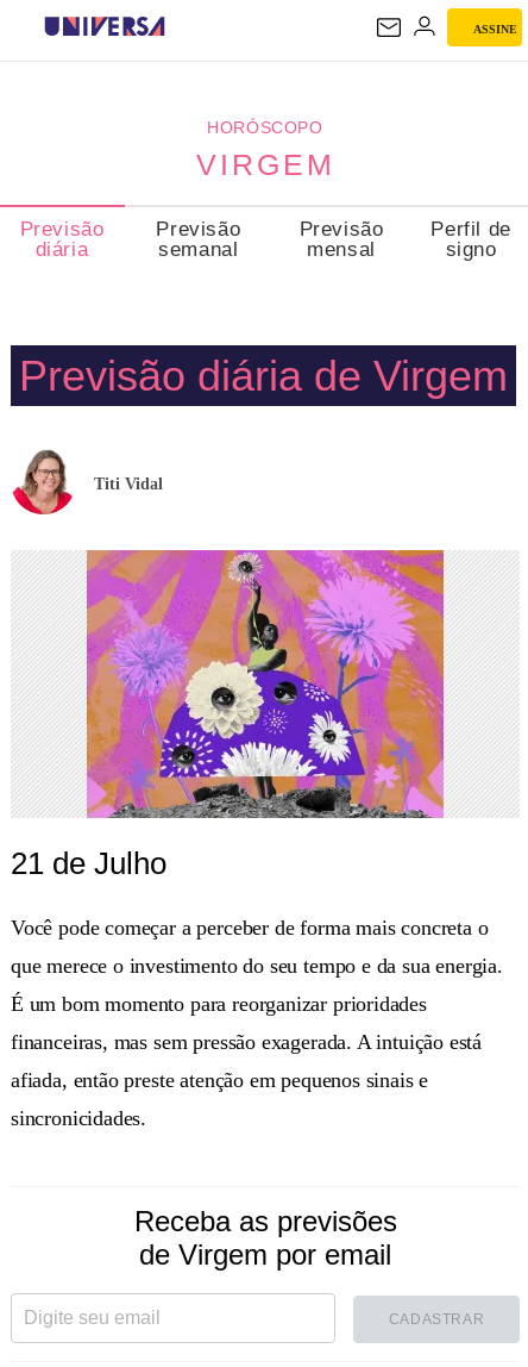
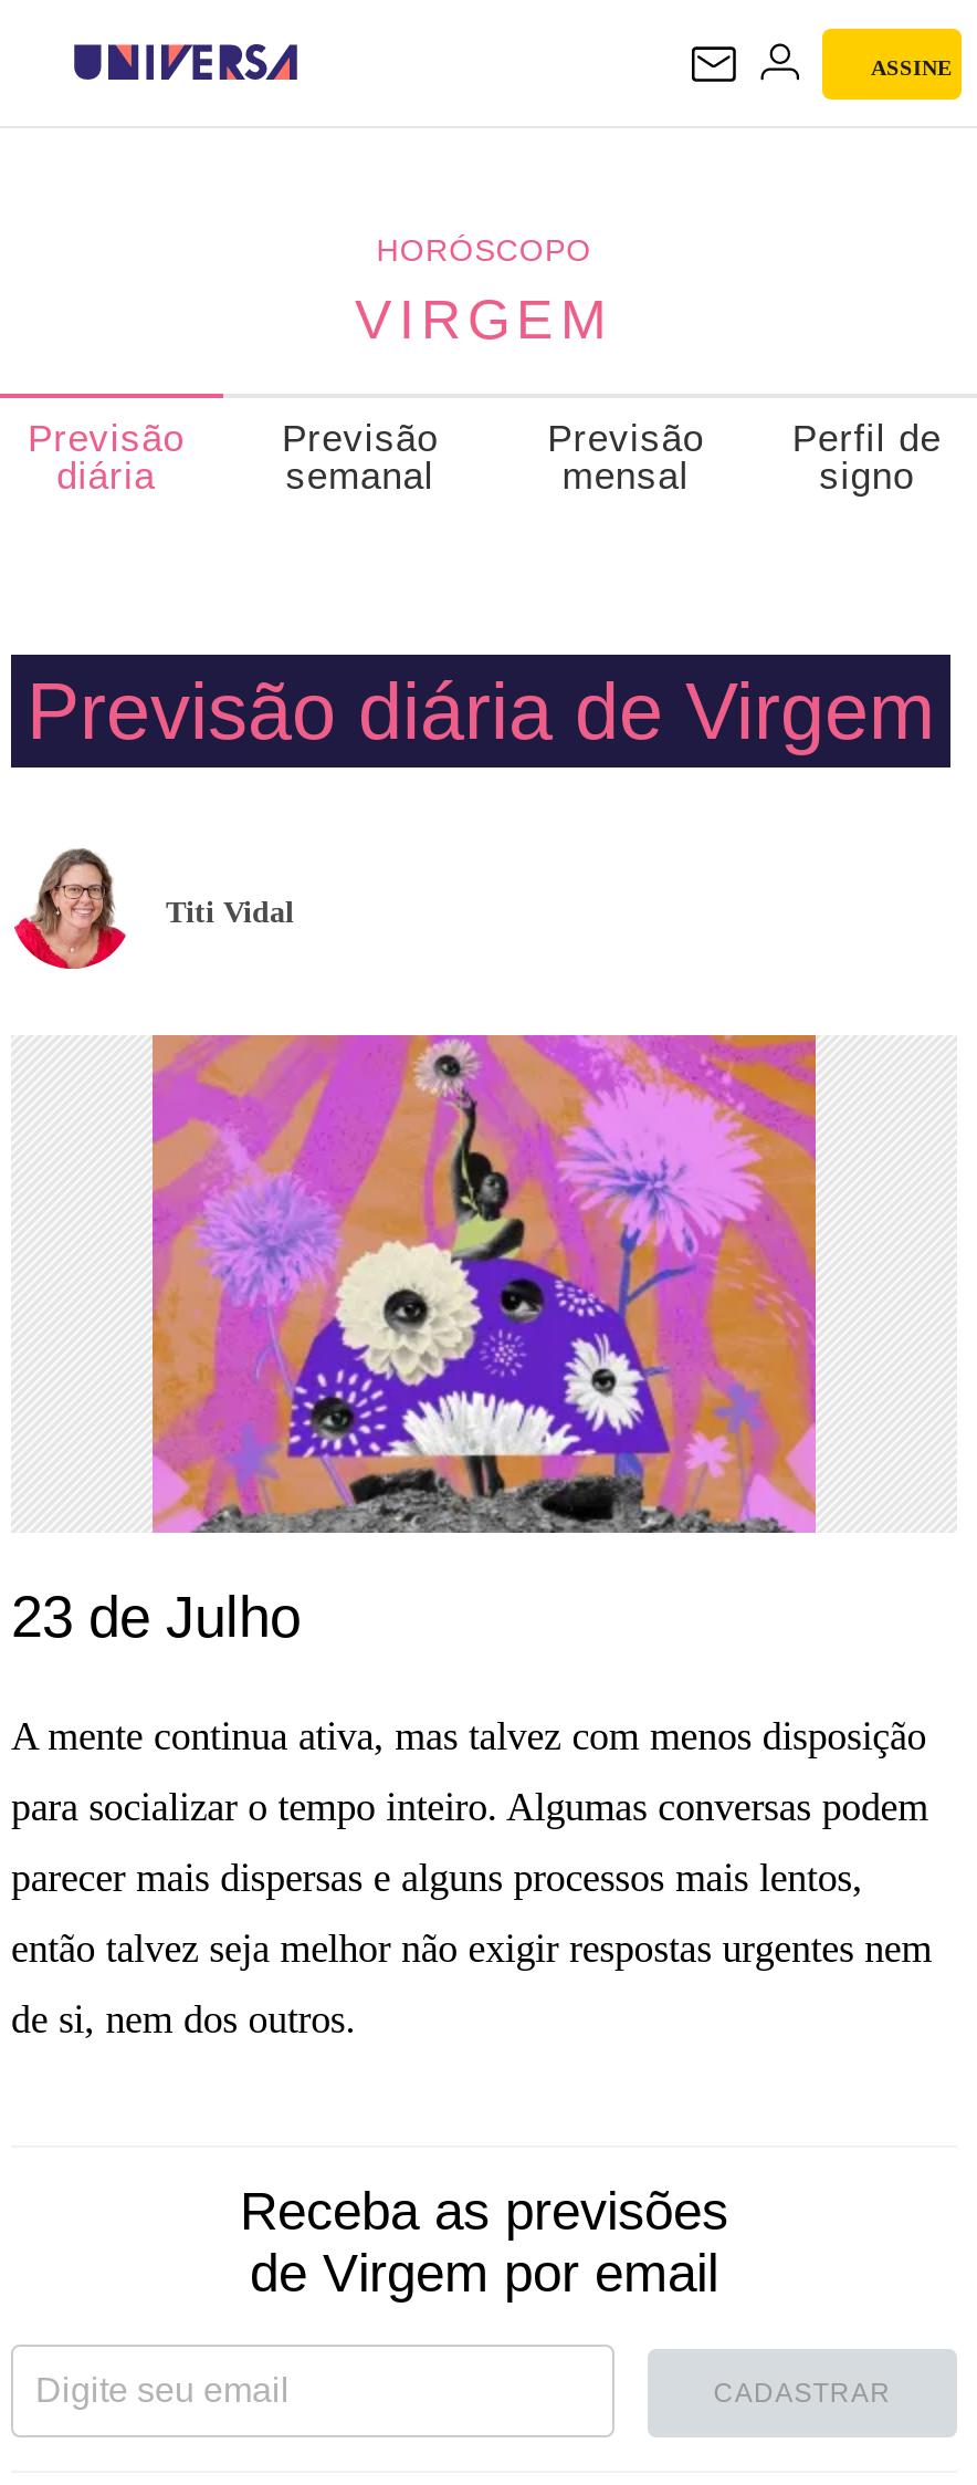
- 21 de Julho
- Você pode começar a perceber de forma mais concreta o
- que merece o investimento do seu tempo e da sua energia.
- É um bom momento para reorganizar prioridades
- financeiras, mas sem pressão exagerada. A intuição está
- afiada, então preste atenção em pequenos sinais e
- sincronicidades.
+ 23 de Julho
+ A mente continua ativa, mas talvez com menos disposição
+ para socializar o tempo inteiro. Algumas conversas podem
+ parecer mais dispersas e alguns processos mais lentos,
+ então talvez seja melhor não exigir respostas urgentes nem
+ de si, nem dos outros.
